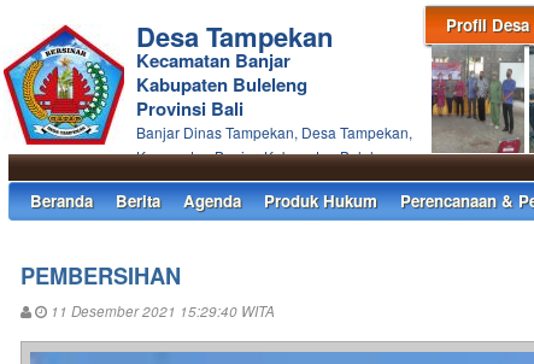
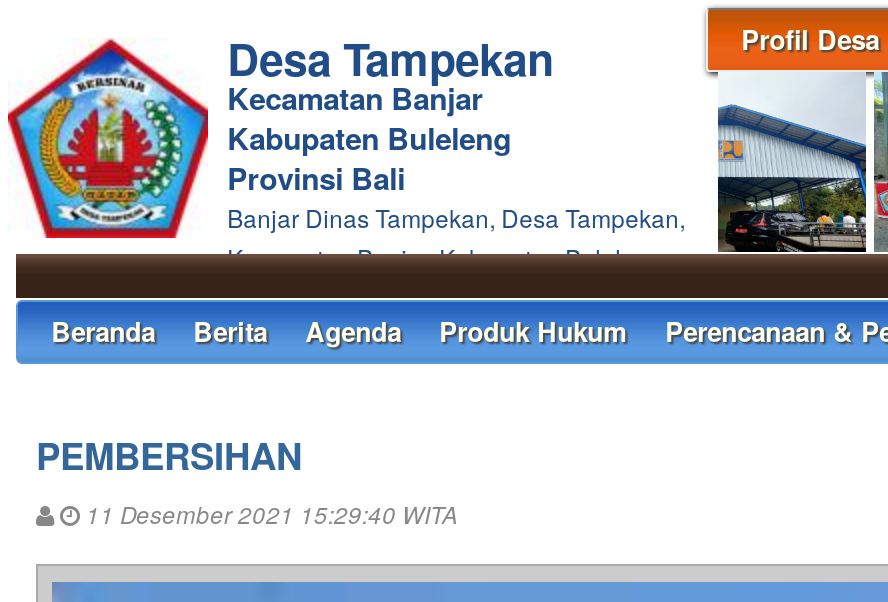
- [image]
+ [image]
